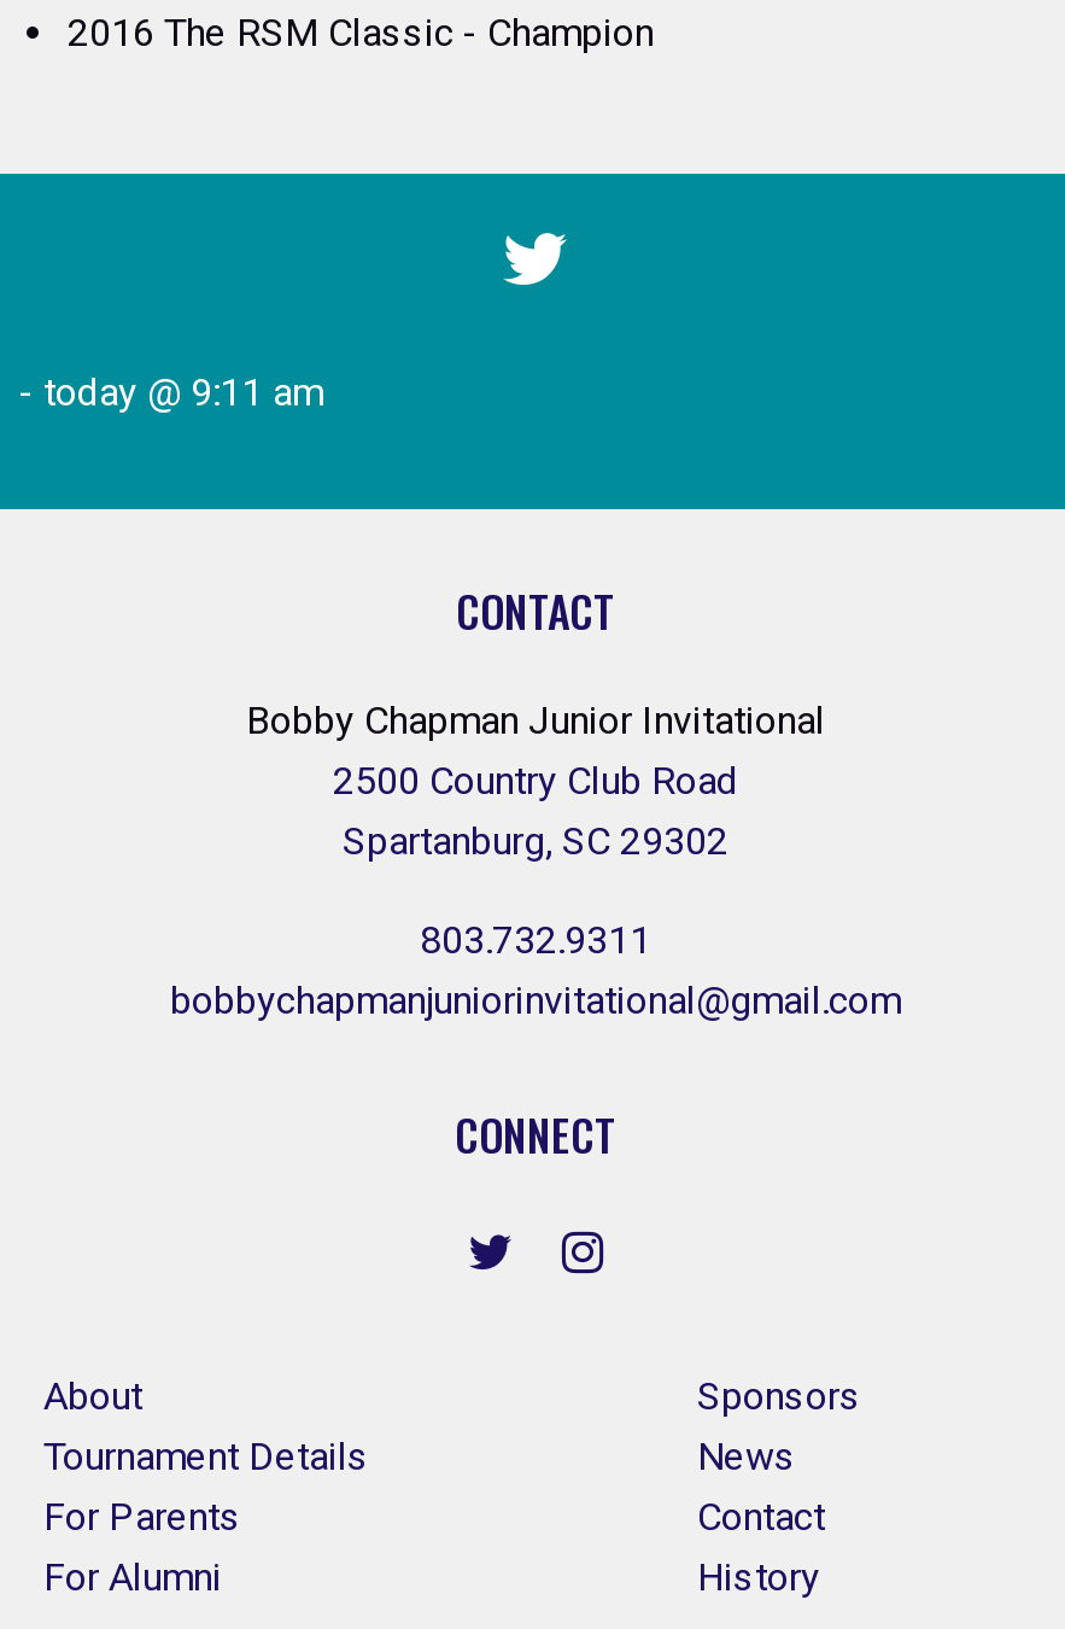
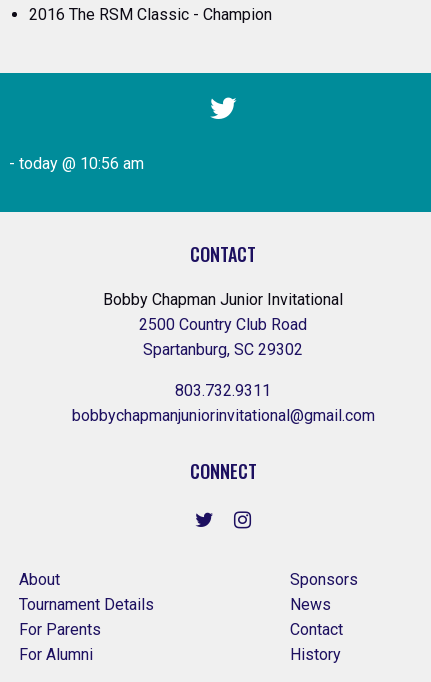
- - today @ 9:11 am
+ - today @ 10:56 am
